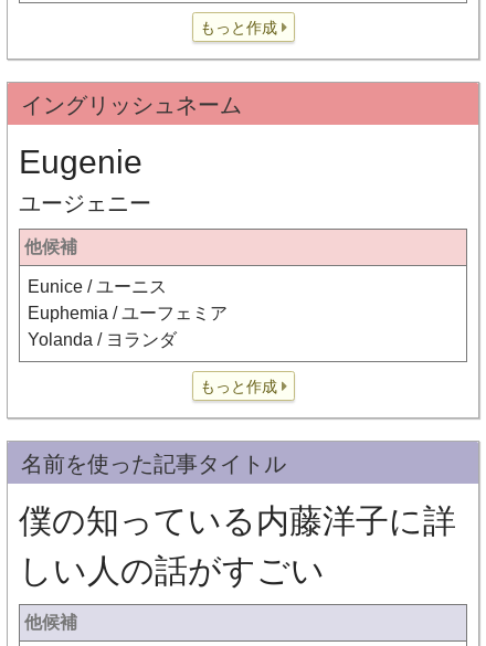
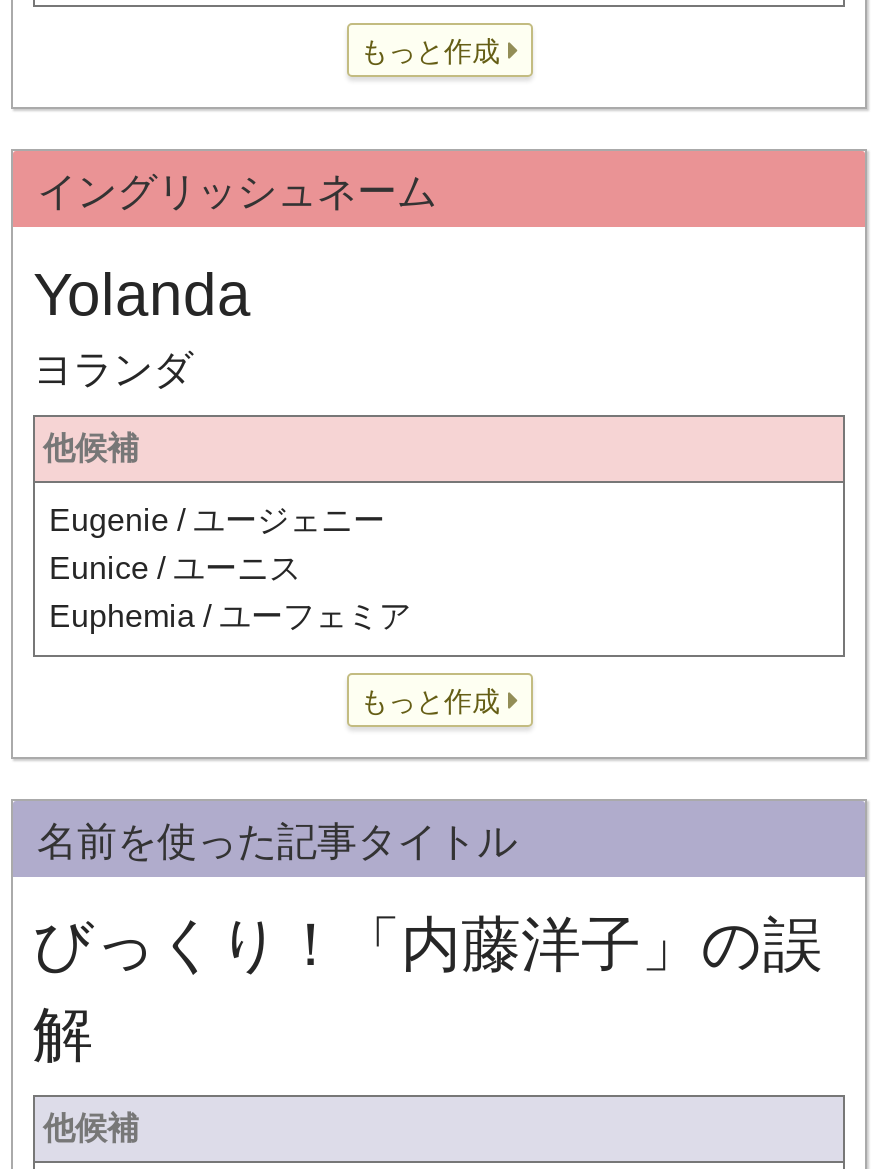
- Eugenie
- ユージェニー
+ Yolanda
+ ヨランダ

+ Eugenie / ユージェニー

moved down: Eunice / ユーニス | Euphemia / ユーフェミア

- Yolanda / ヨランダ

- 僕の知っている内藤洋子に詳
- しい人の話がすごい
+ びっくり！「内藤洋子」の誤
+ 解
